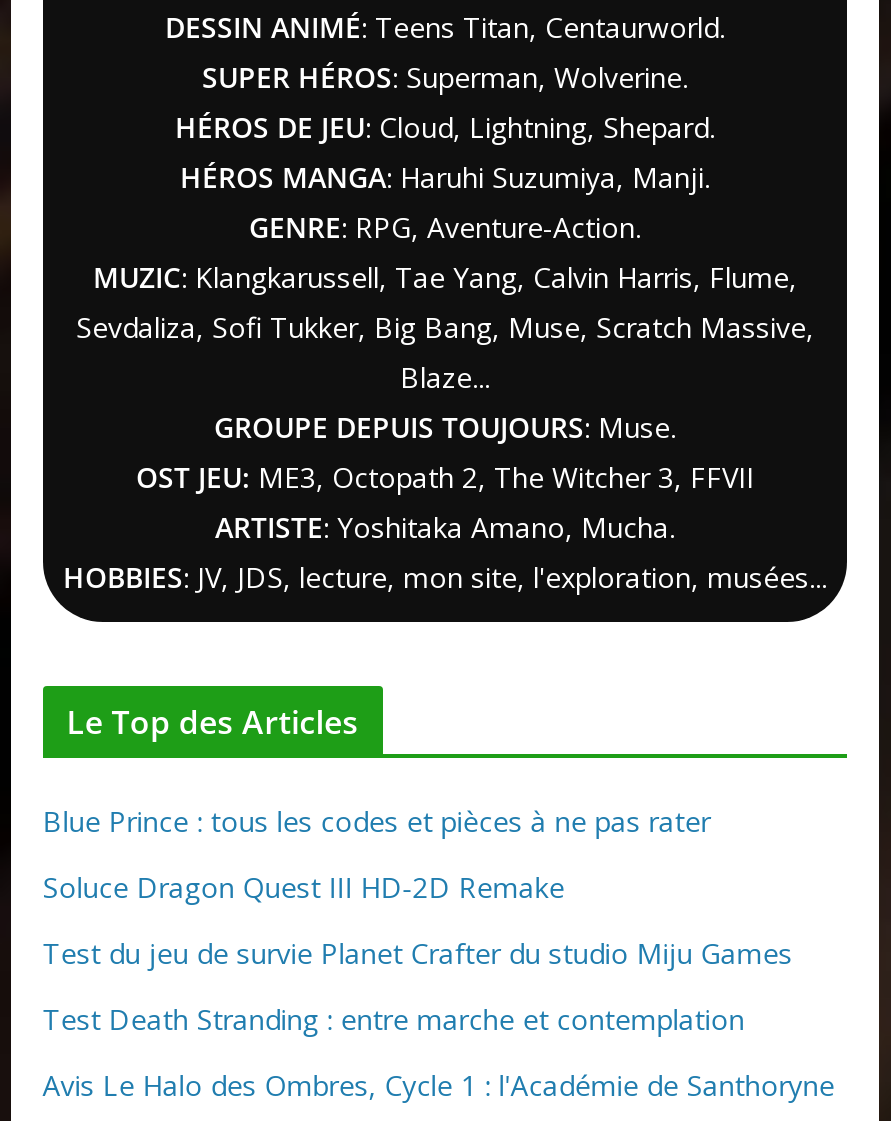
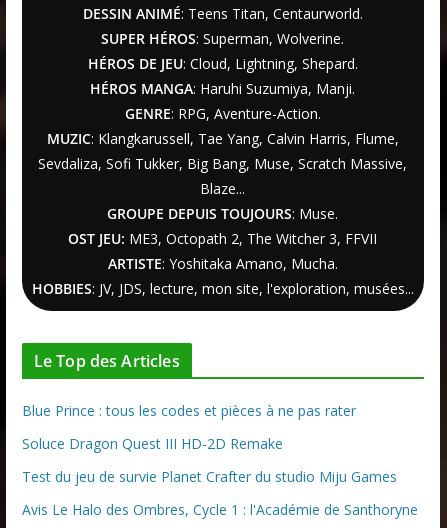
- Test Death Stranding : entre marche et contemplation
